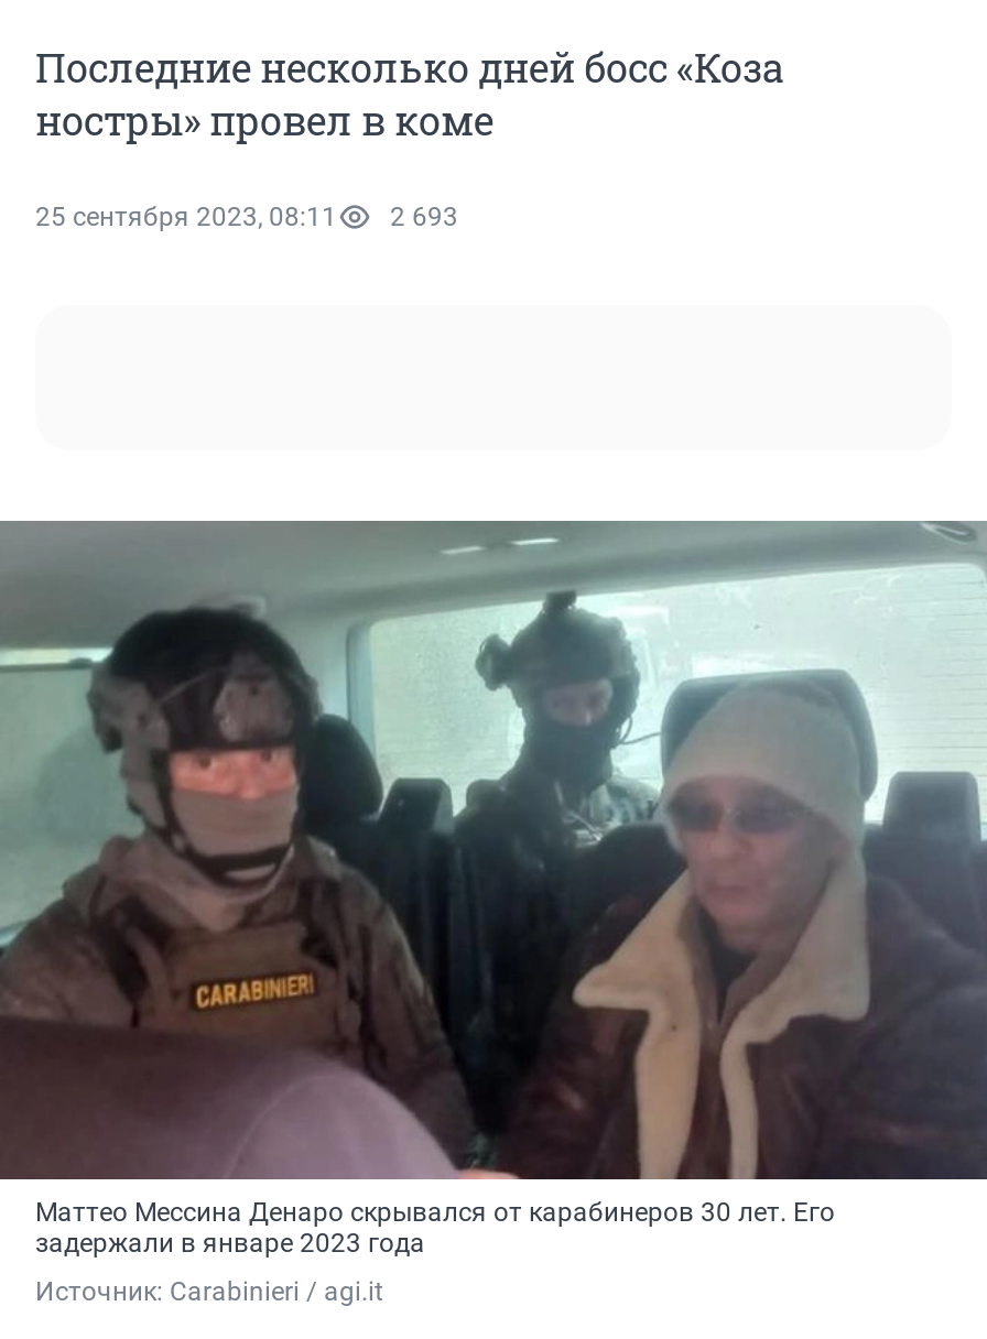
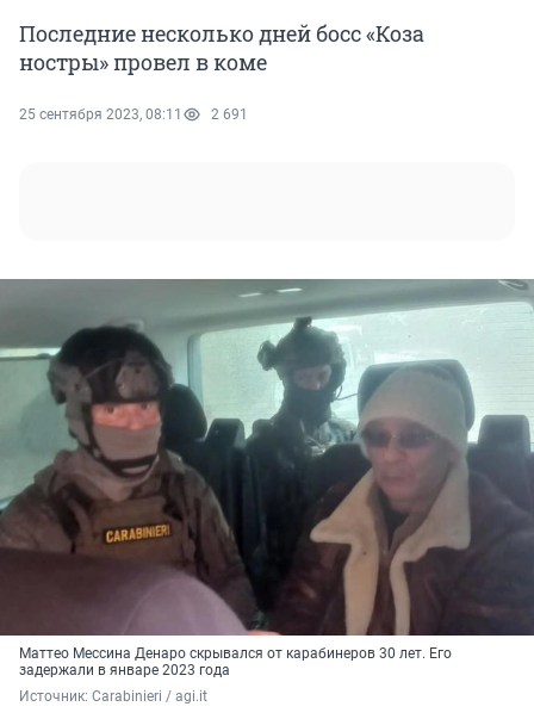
- 25 сентября 2023, 08:11 2 693
+ 25 сентября 2023, 08:11 2 691
